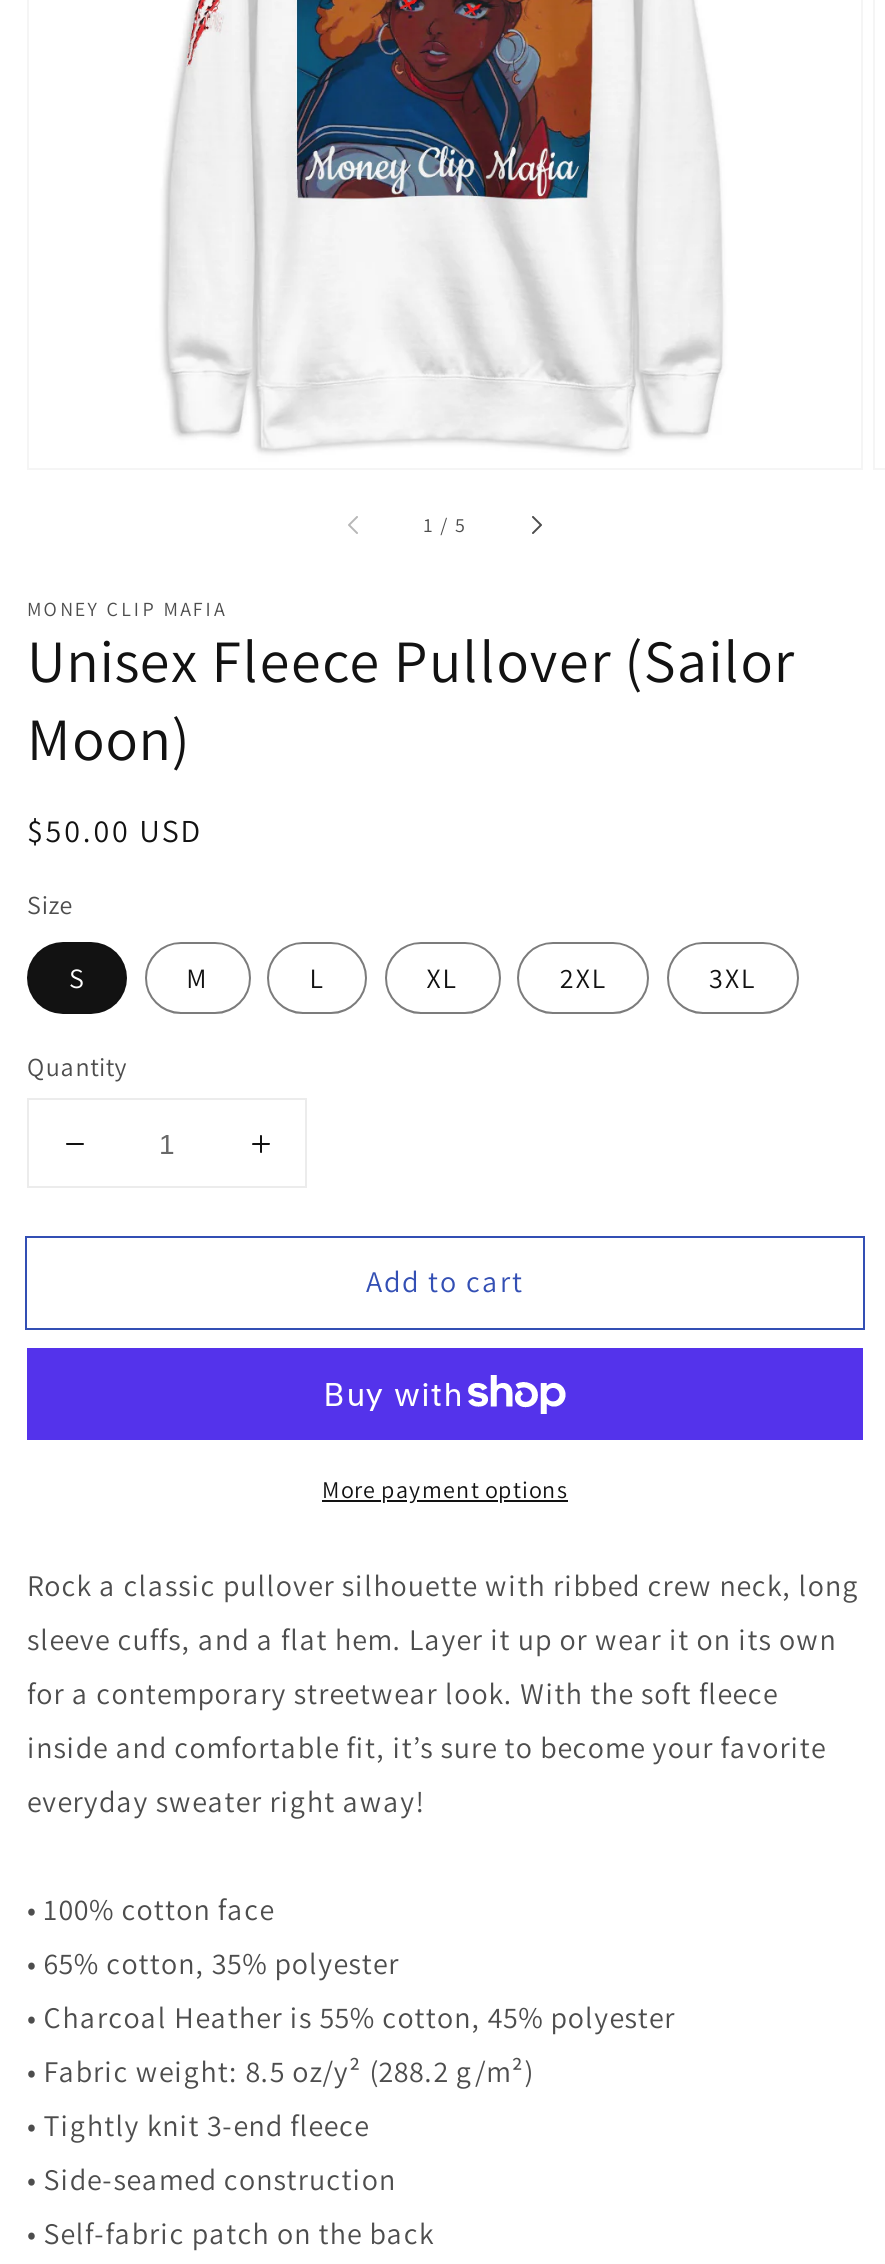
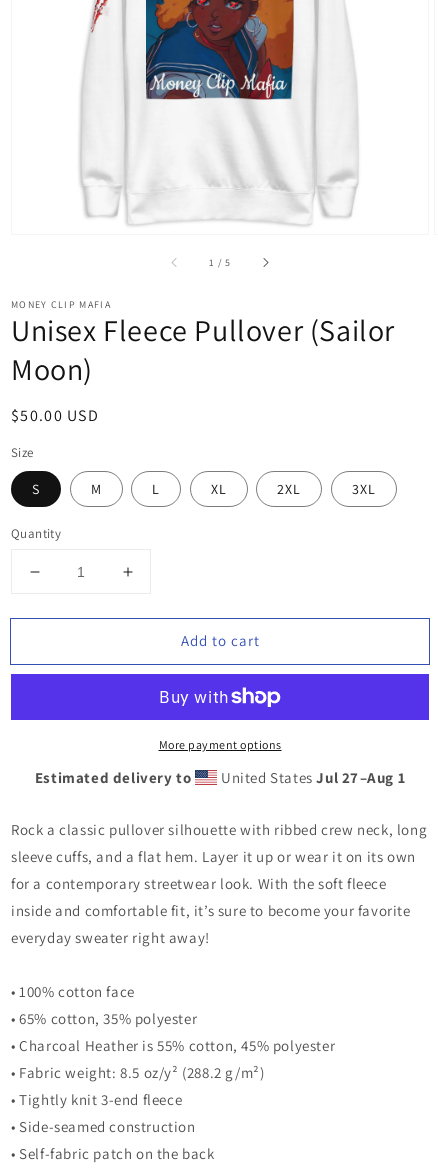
+ Estimated delivery to
+ United States Jul 27–Aug 1
